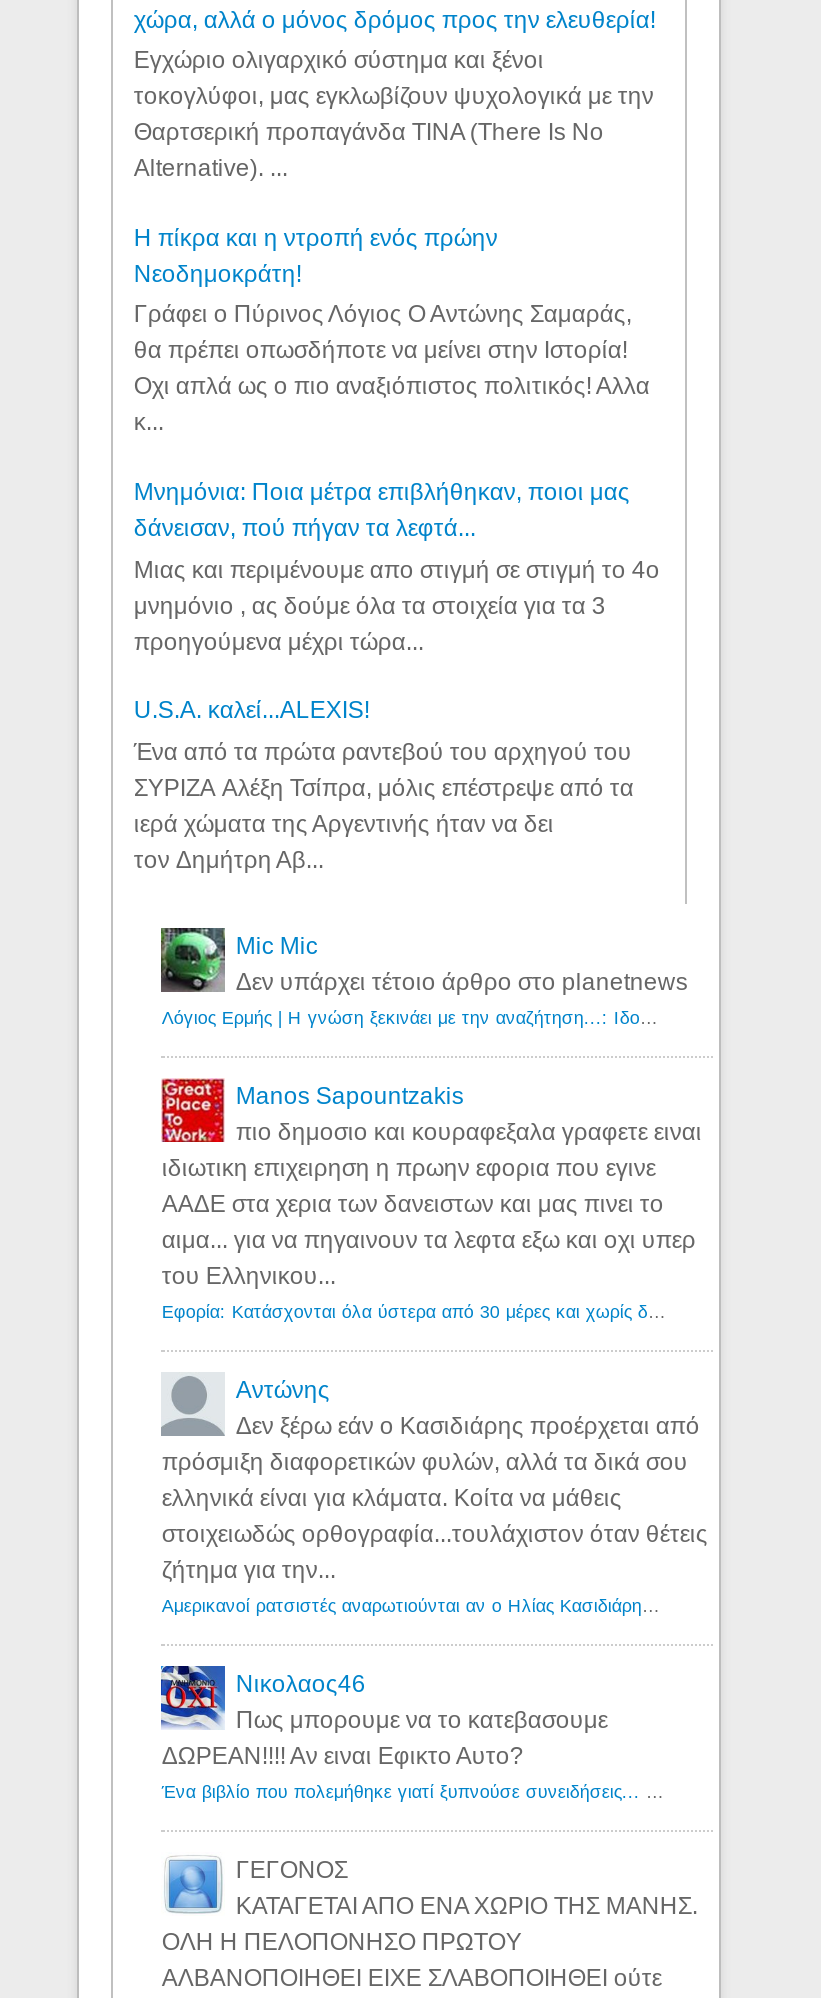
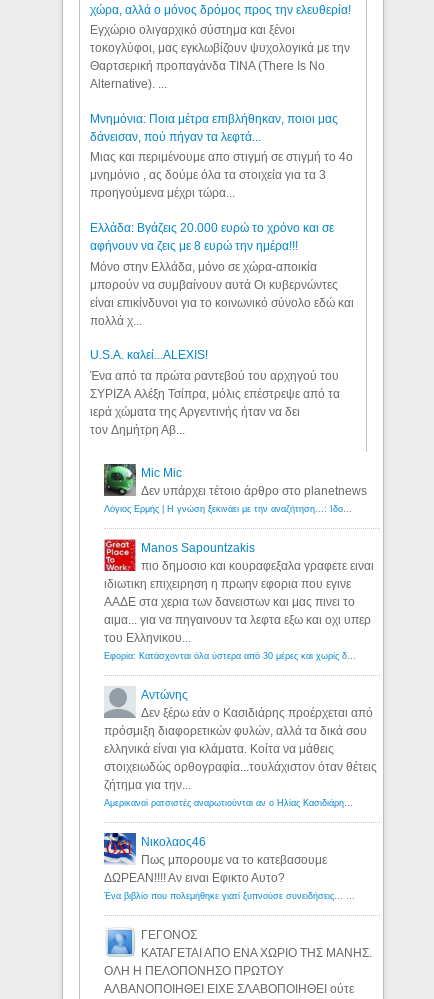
- Η πίκρα και η ντροπή ενός πρώην
- Νεοδημοκράτη!
- Γράφει ο Πύρινος Λόγιος Ο Αντώνης Σαμαράς,
- θα πρέπει οπωσδήποτε να μείνει στην Ιστορία!
- Οχι απλά ως ο πιο αναξιόπιστος πολιτικός! Αλλα
- κ...

moved up: Μνημόνια: Ποια μέτρα επιβλήθηκαν, ποιοι μας | δάνεισαν, πού πήγαν τα λεφτά... | Μιας και περιμένουμε απο στιγμή σε στιγμή το 4ο | μνημόνιο , ας δούμε όλα τα στοιχεία για τα 3 | προηγούμενα μέχρι τώρα...

+ Ελλάδα: Βγάζεις 20.000 ευρώ το χρόνο και σε
+ αφήνουν να ζεις με 8 ευρώ την ημέρα!!!
+ Μόνο στην Ελλάδα, μόνο σε χώρα-αποικία
+ μπορούν να συμβαίνουν αυτά Οι κυβερνώντες
+ είναι επικίνδυνοι για το κοινωνικό σύνολο εδώ και
+ πολλά χ...
